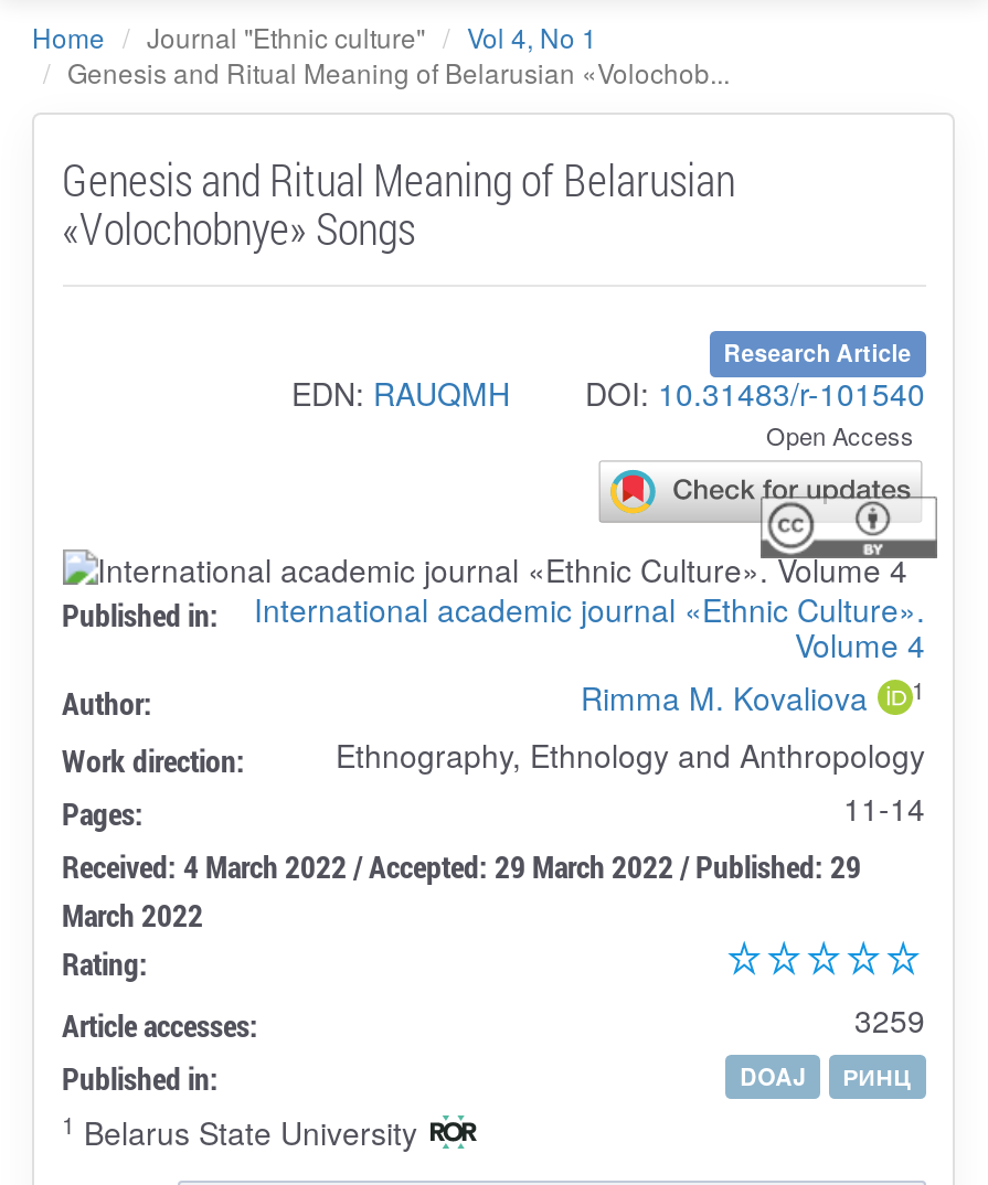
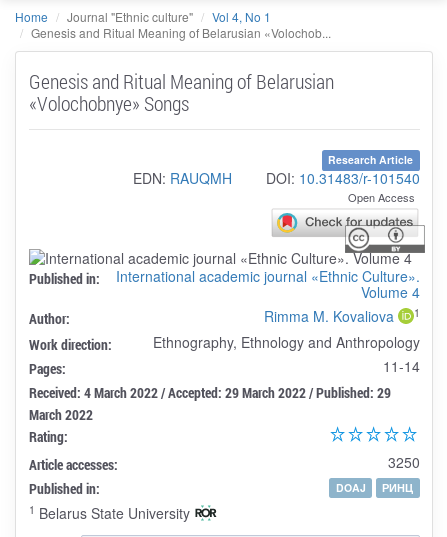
- 3259
+ 3250
